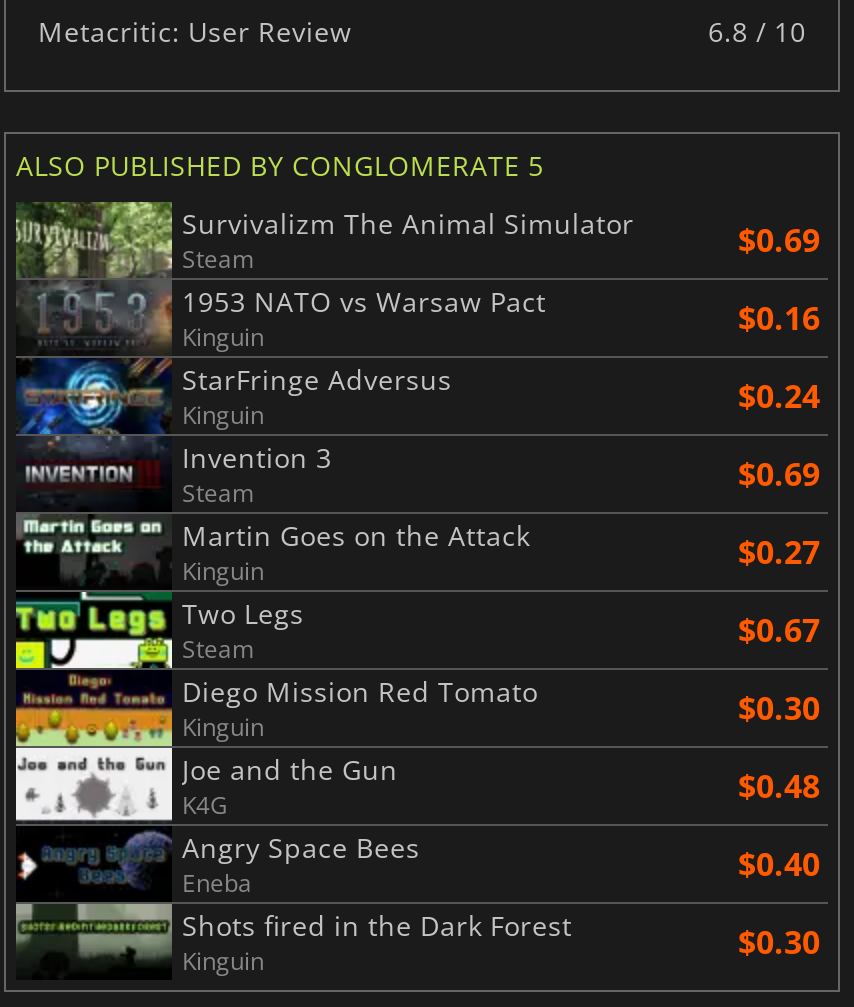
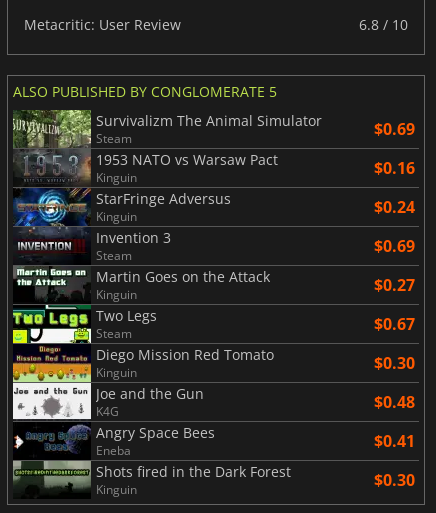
- $0.40
+ $0.41
